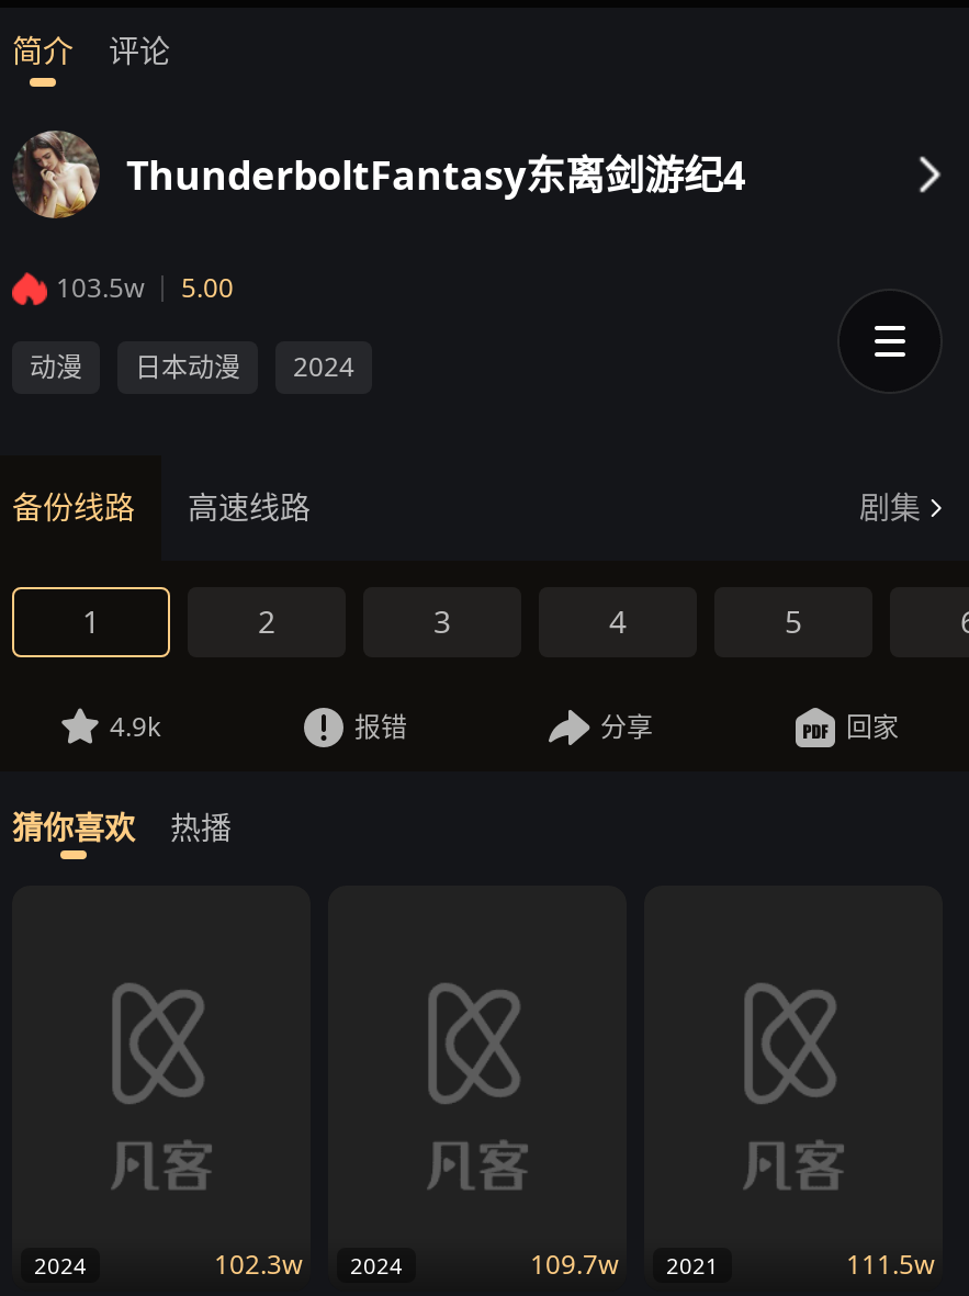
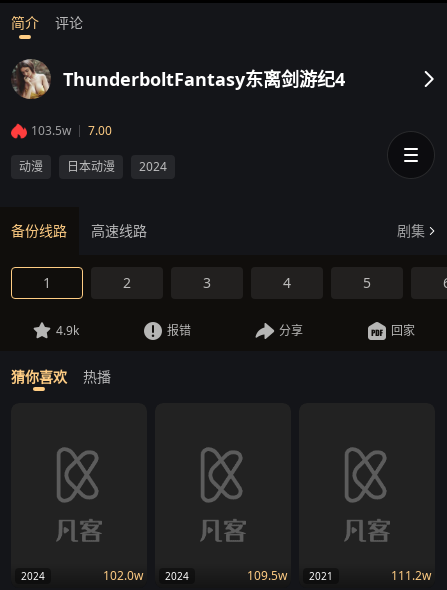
- 103.5w 5.00
+ 103.5w 7.00

- 102.3w 2024
+ 102.0w 2024

- 109.7w 2021
+ 109.5w 2021

- 111.5w
+ 111.2w
